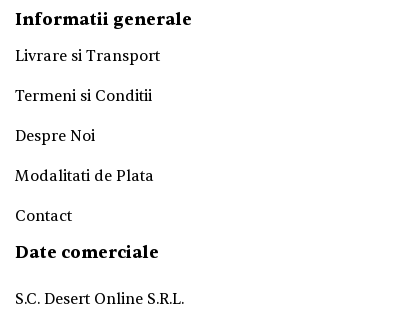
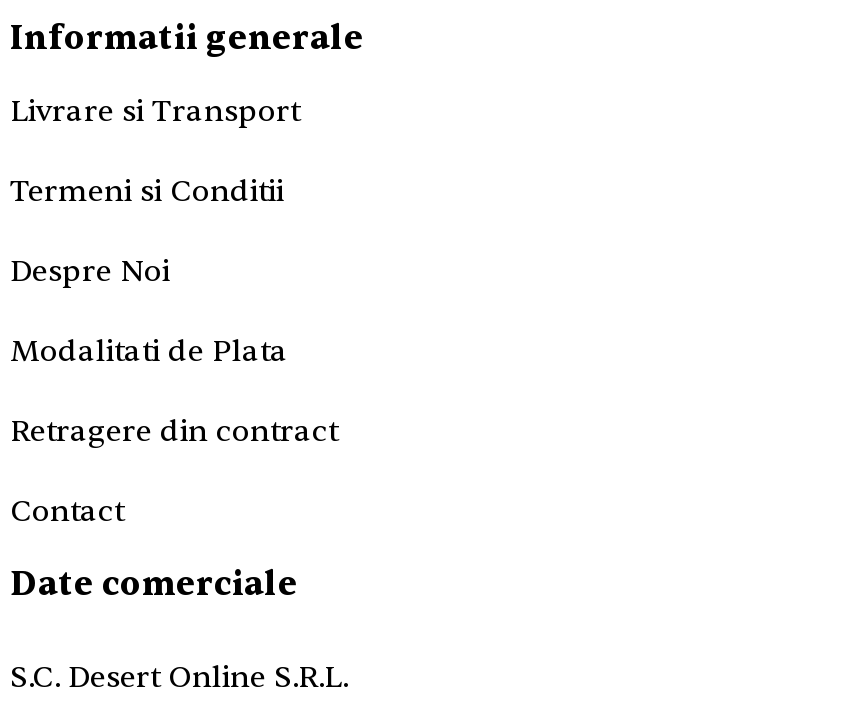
+ Retragere din contract
